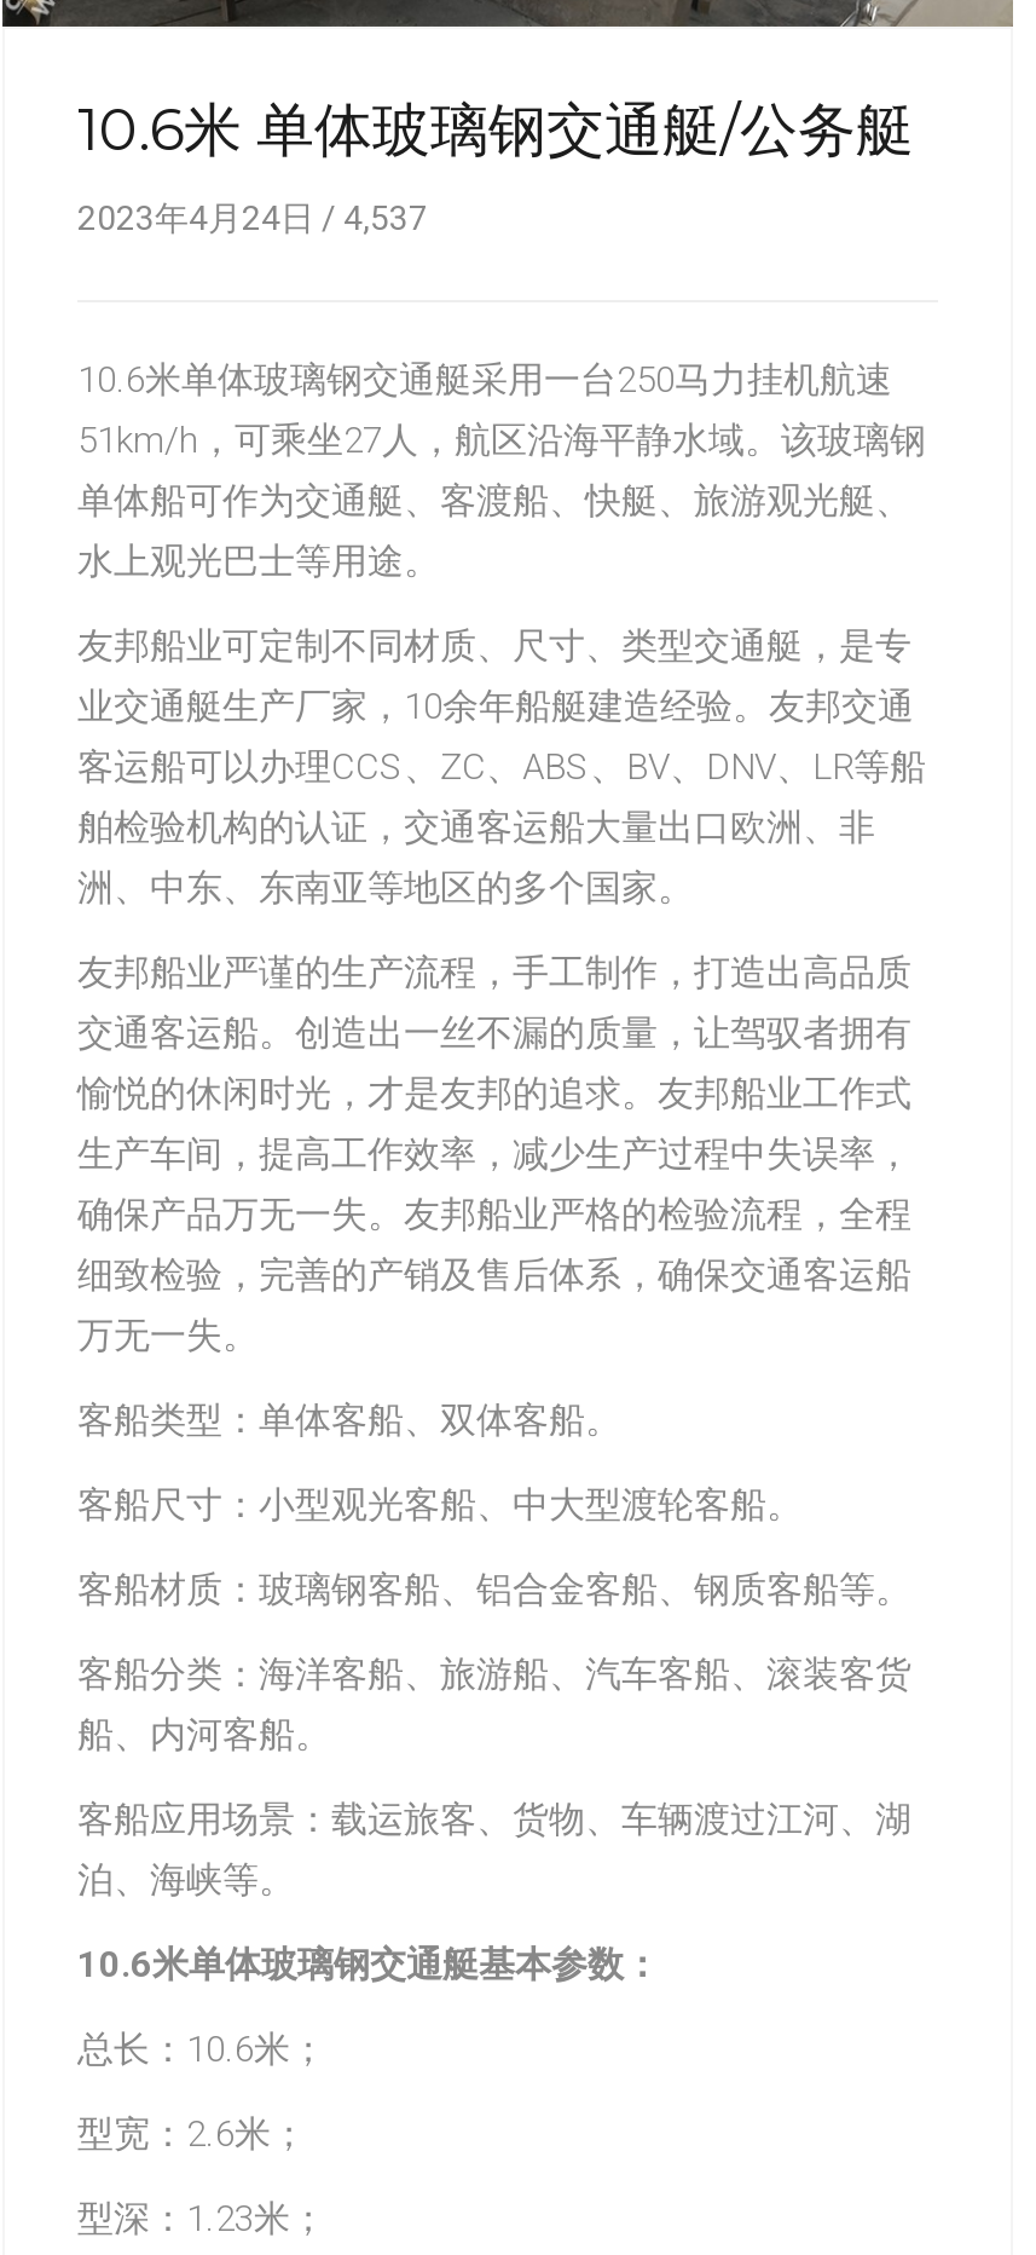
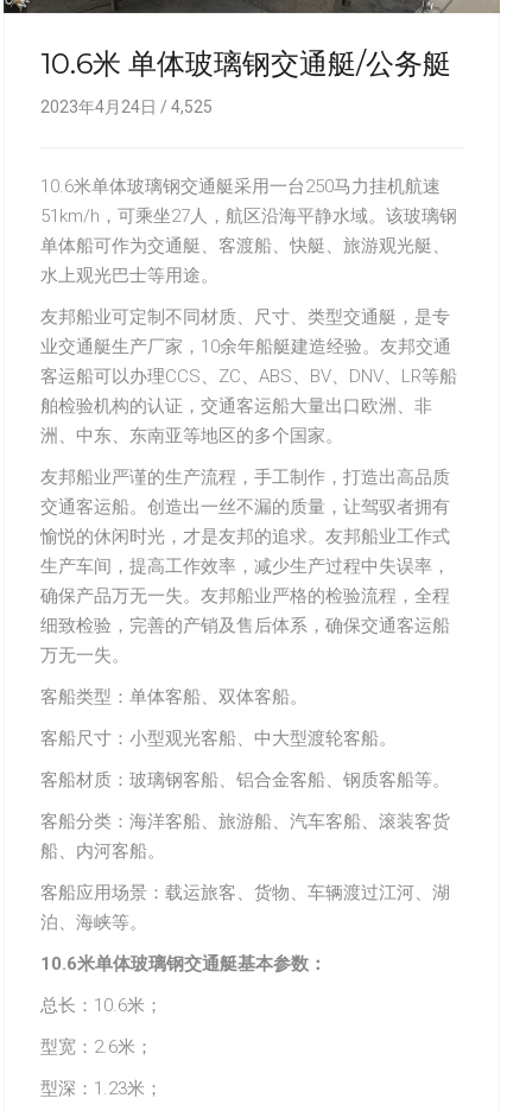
- 2023年4月24日 / 4,537
+ 2023年4月24日 / 4,525
